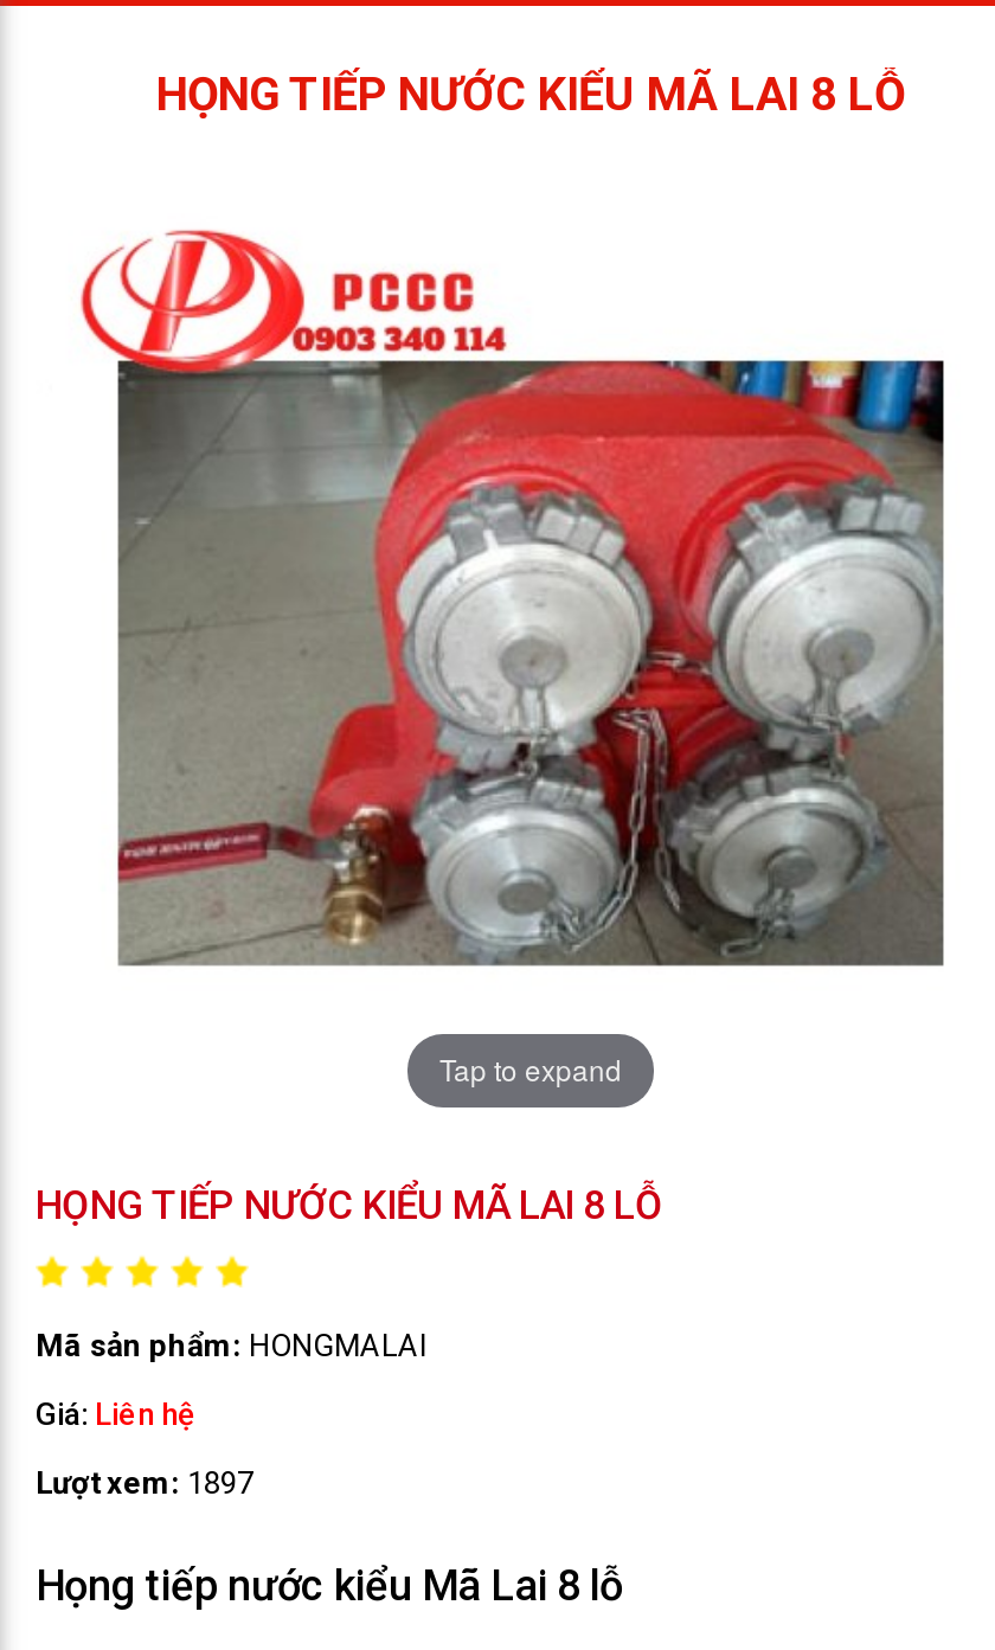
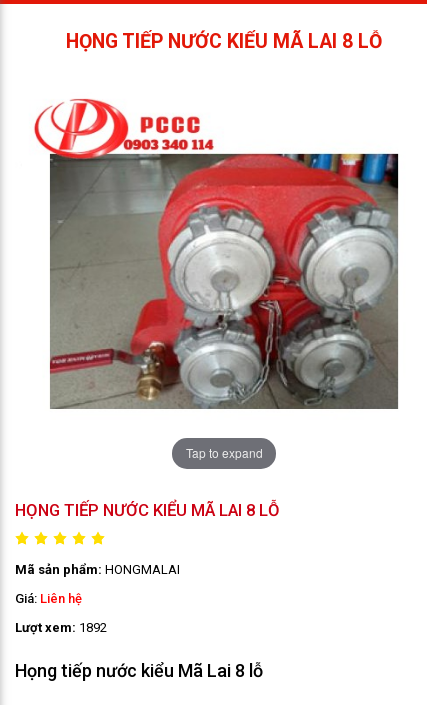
- Lượt xem: 1897
+ Lượt xem: 1892
